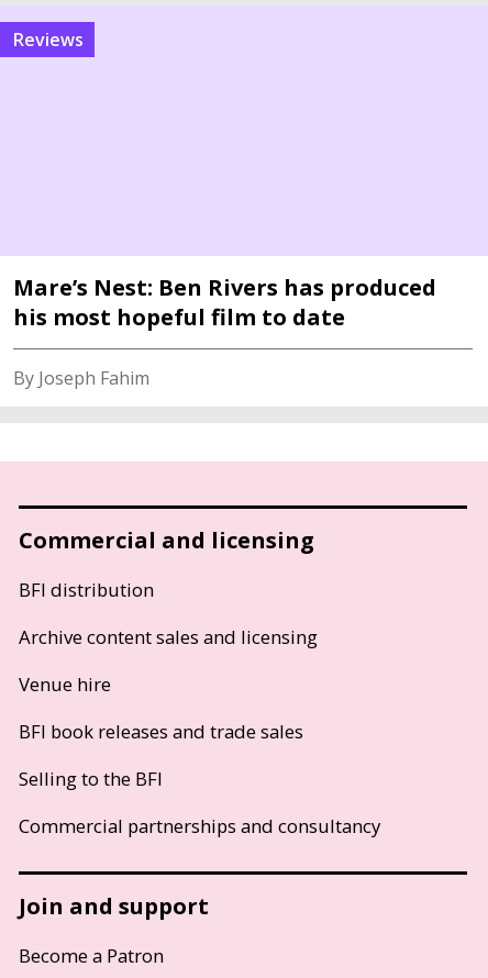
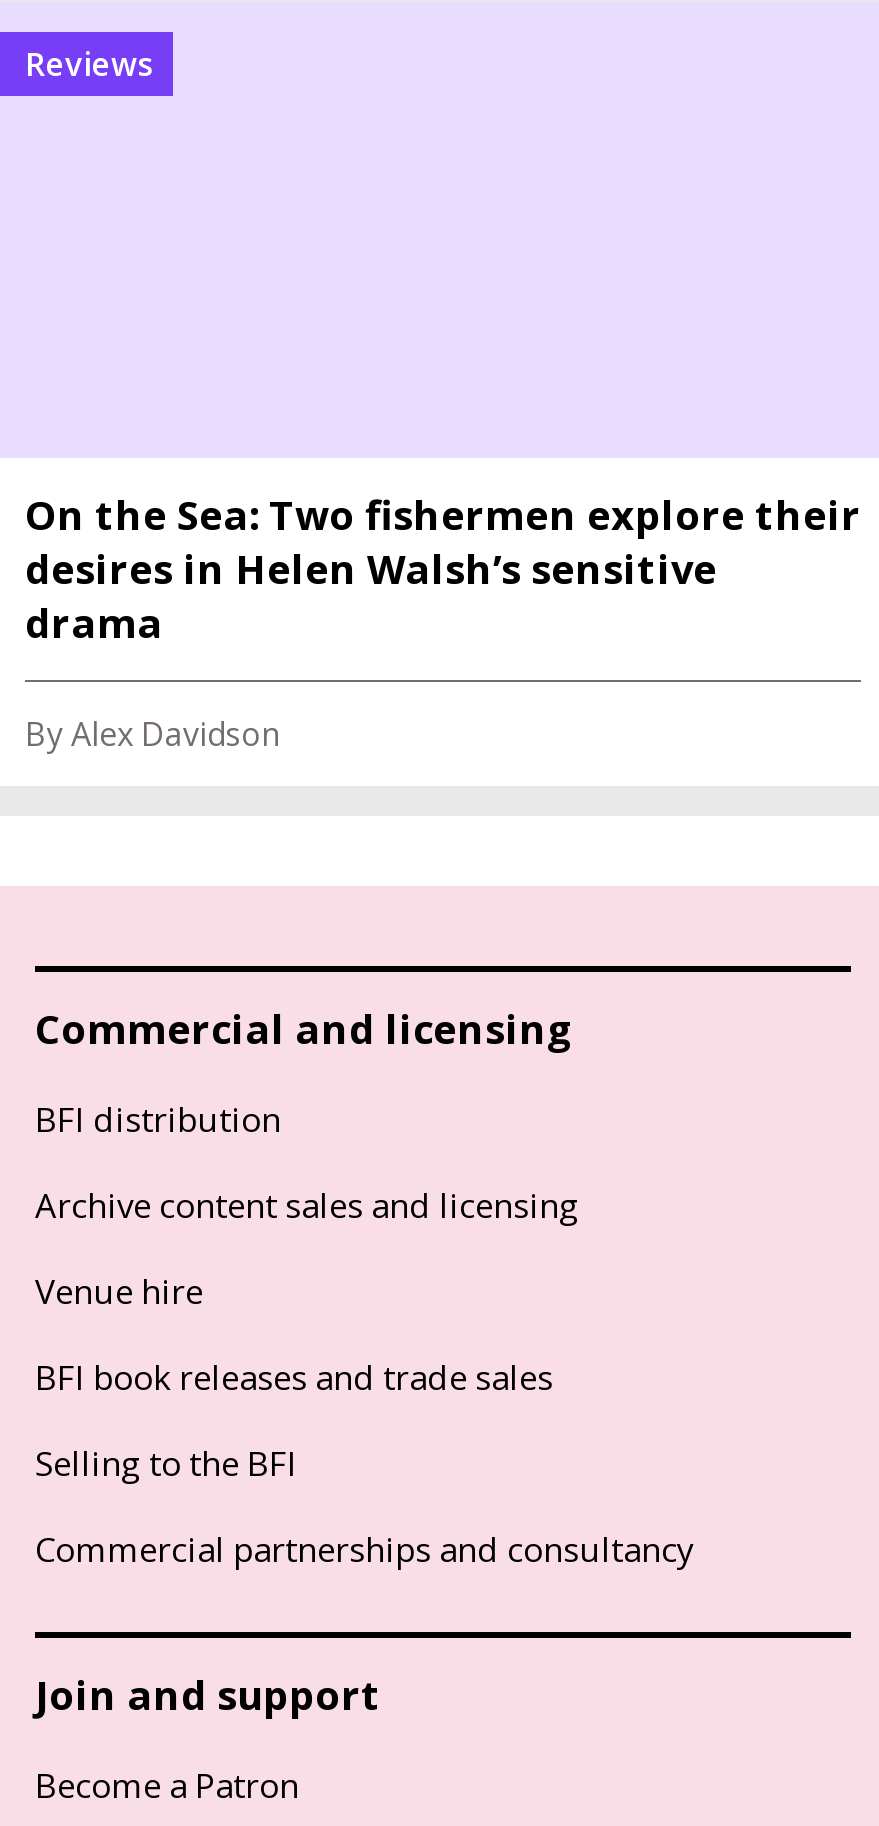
- Mare’s Nest: Ben Rivers has produced
- his most hopeful film to date
+ On the Sea: Two fishermen explore their
+ desires in Helen Walsh’s sensitive
+ drama

- By Joseph Fahim
+ By Alex Davidson
